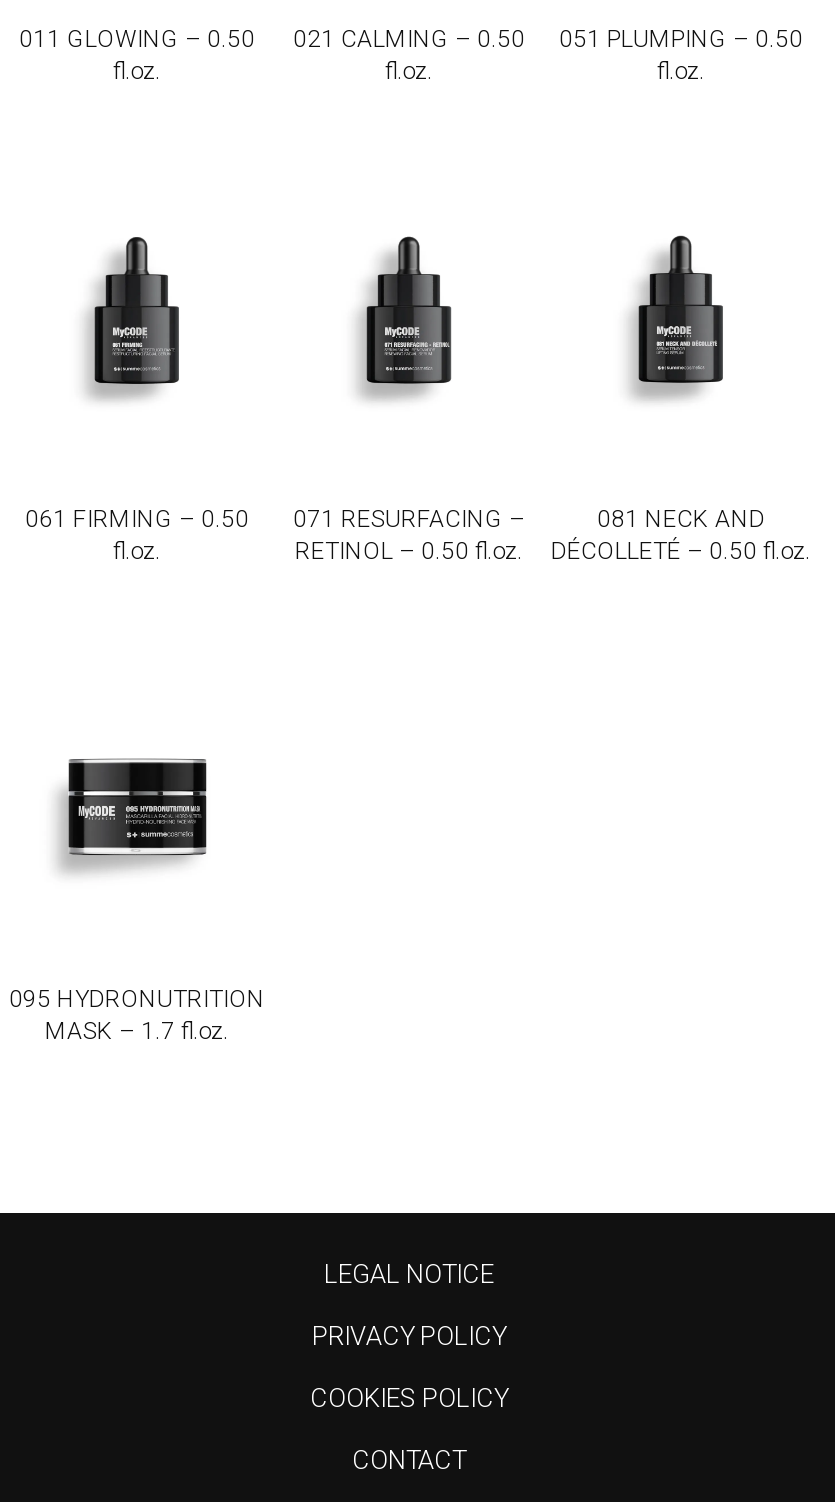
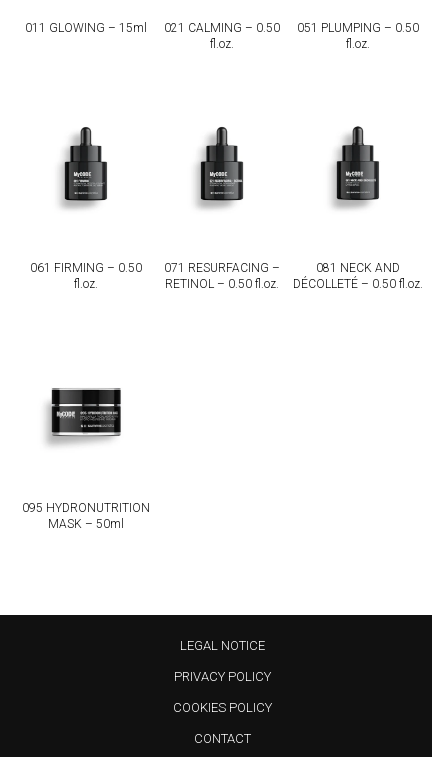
- 011 GLOWING – 0.50
- fl.oz.
+ 011 GLOWING – 15ml

- MASK – 1.7 fl.oz.
+ MASK – 50ml
